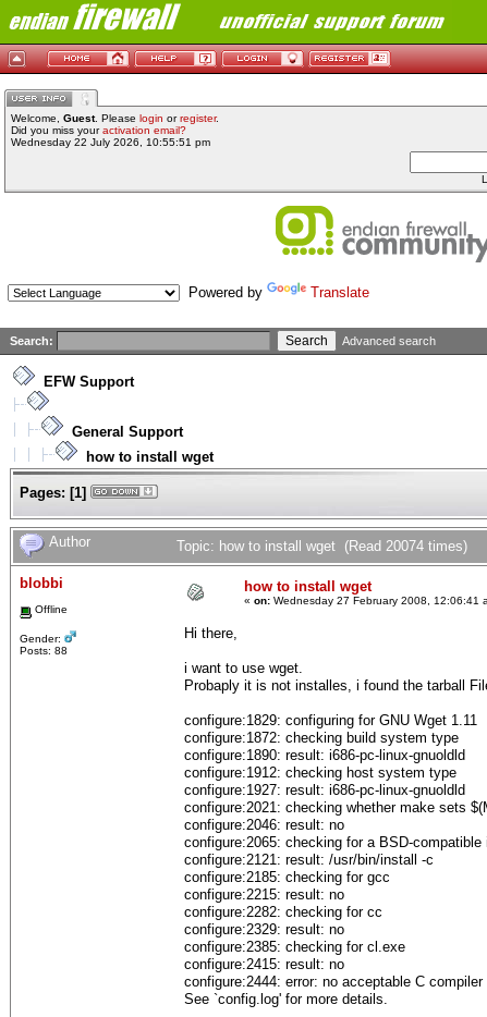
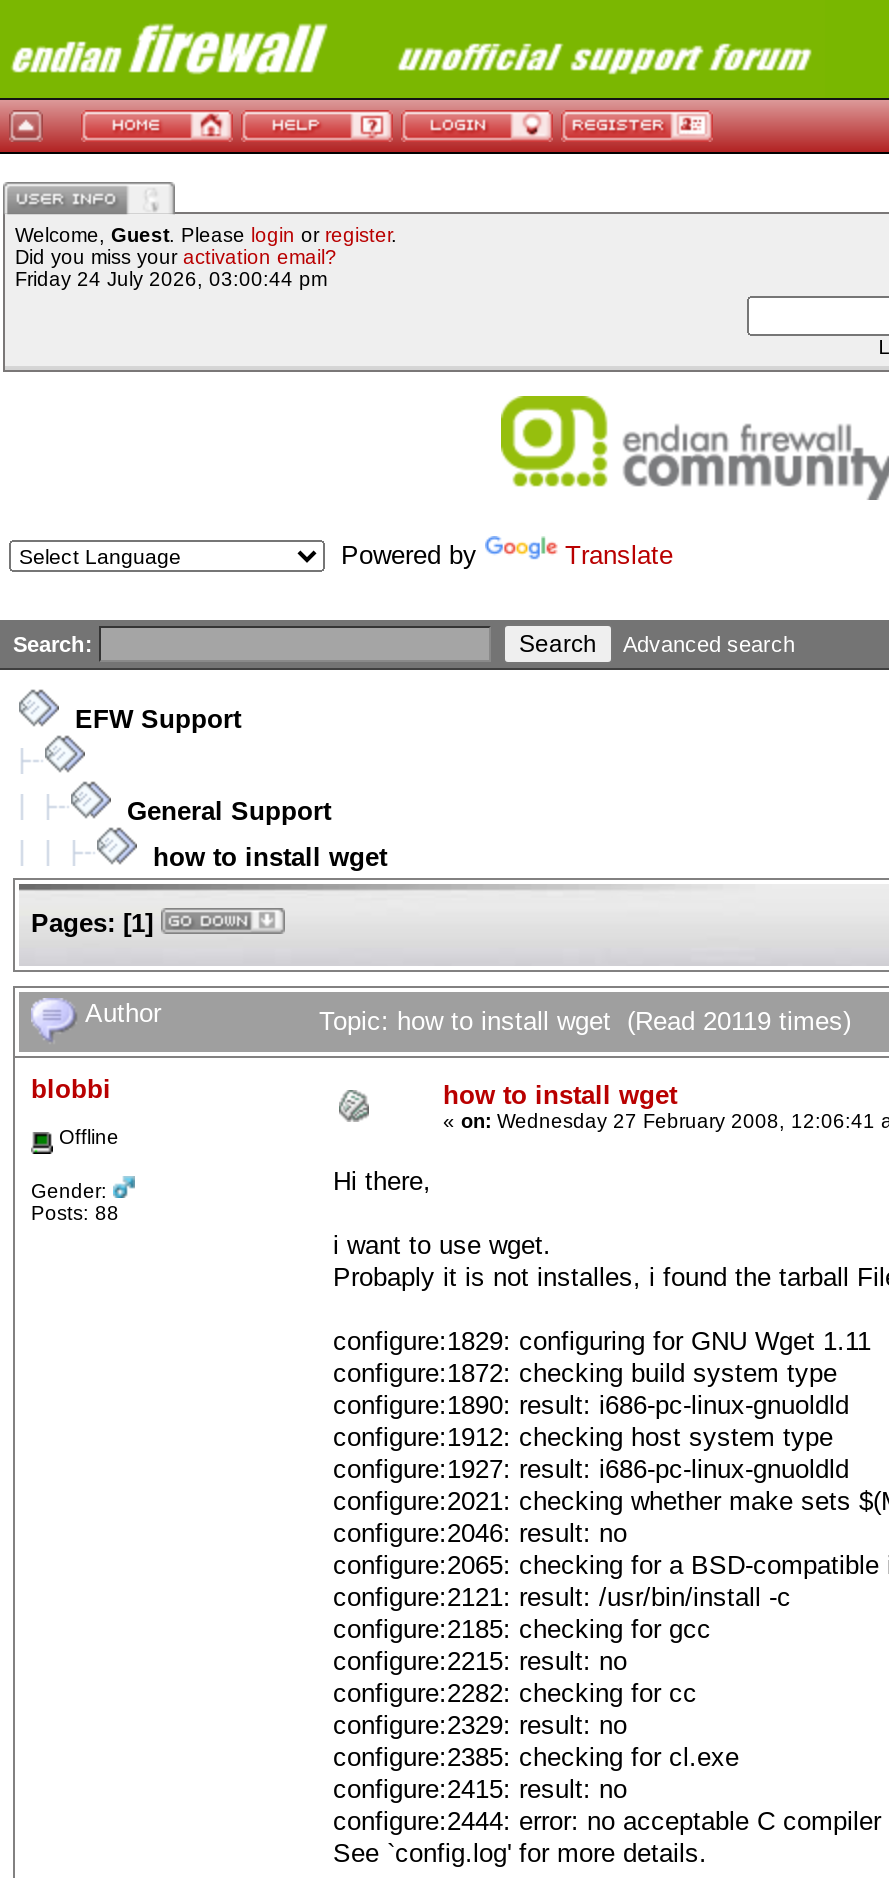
- Wednesday 22 July 2026, 10:55:51 pm
+ Friday 24 July 2026, 03:00:44 pm

- Topic: how to install wget (Read 20074 times)
+ Topic: how to install wget (Read 20119 times)
